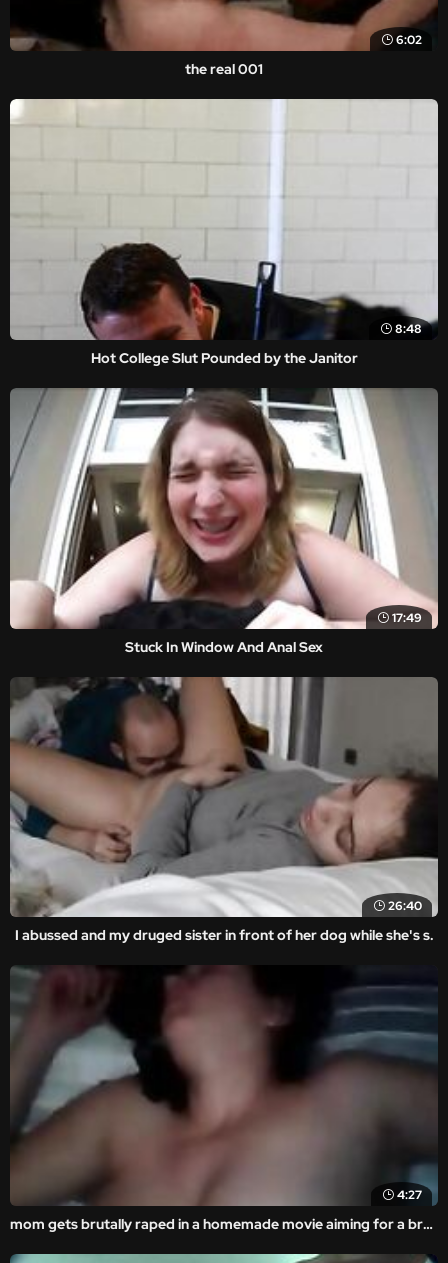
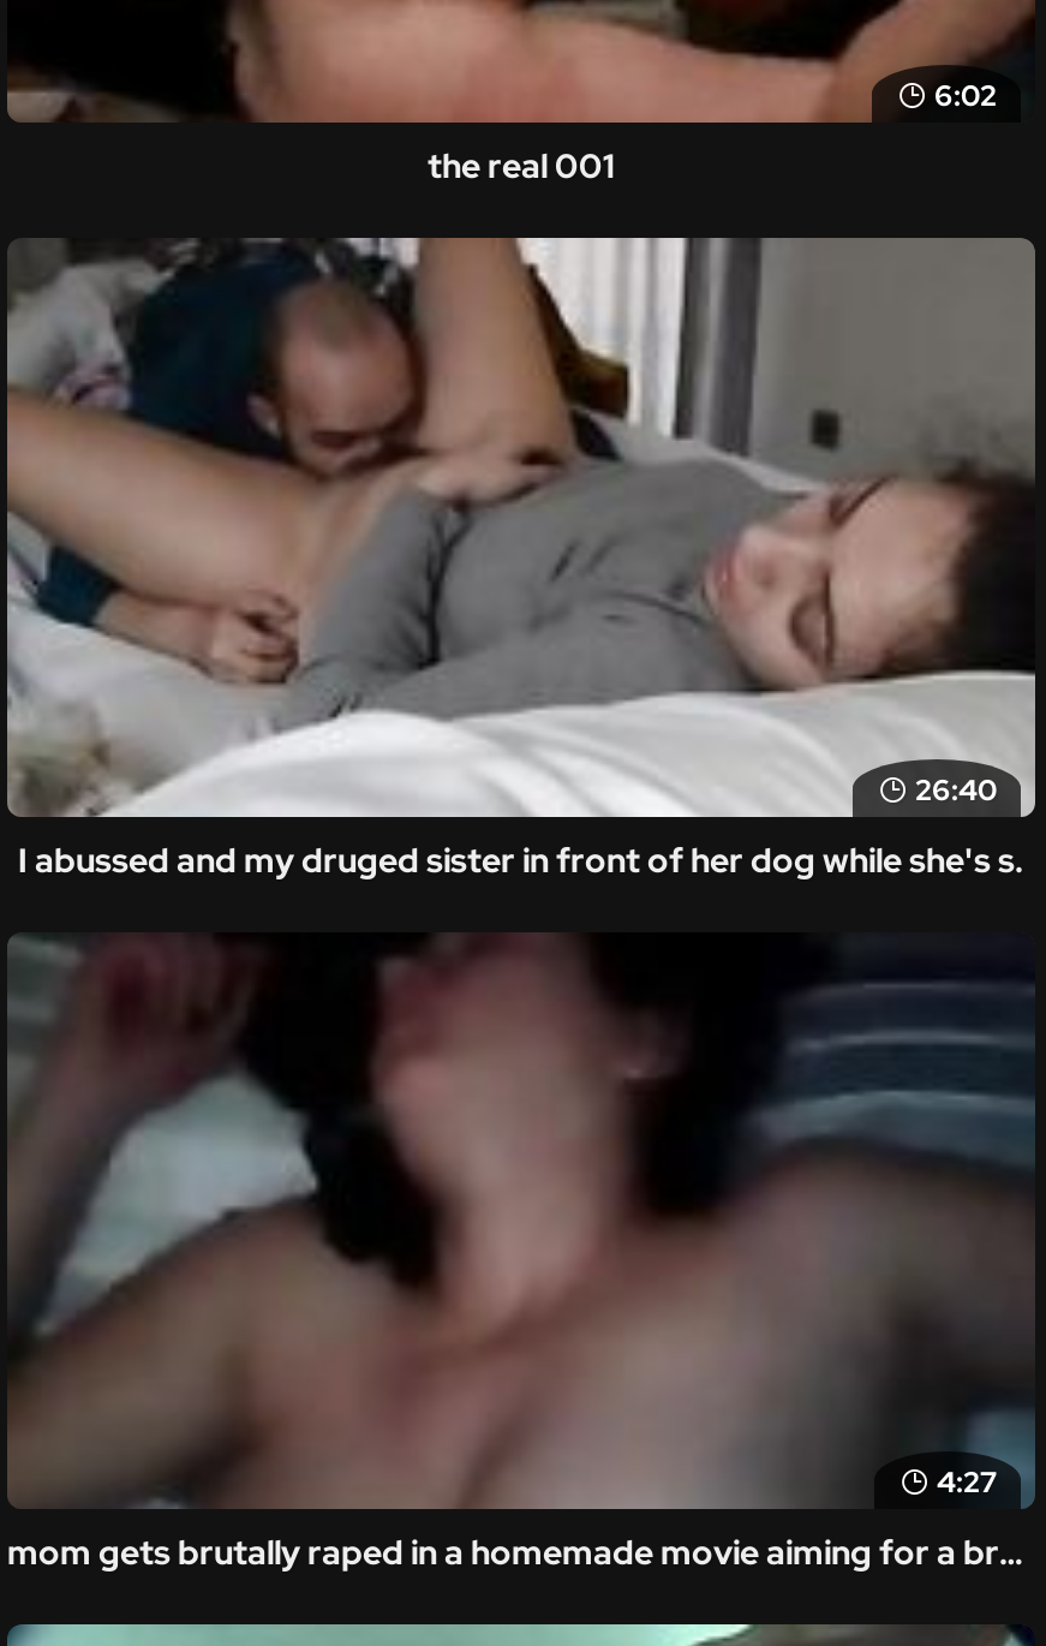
- [image]
- 8:48
- Hot College Slut Pounded by the Janitor

- [image]
- 17:49
- Stuck In Window And Anal Sex
